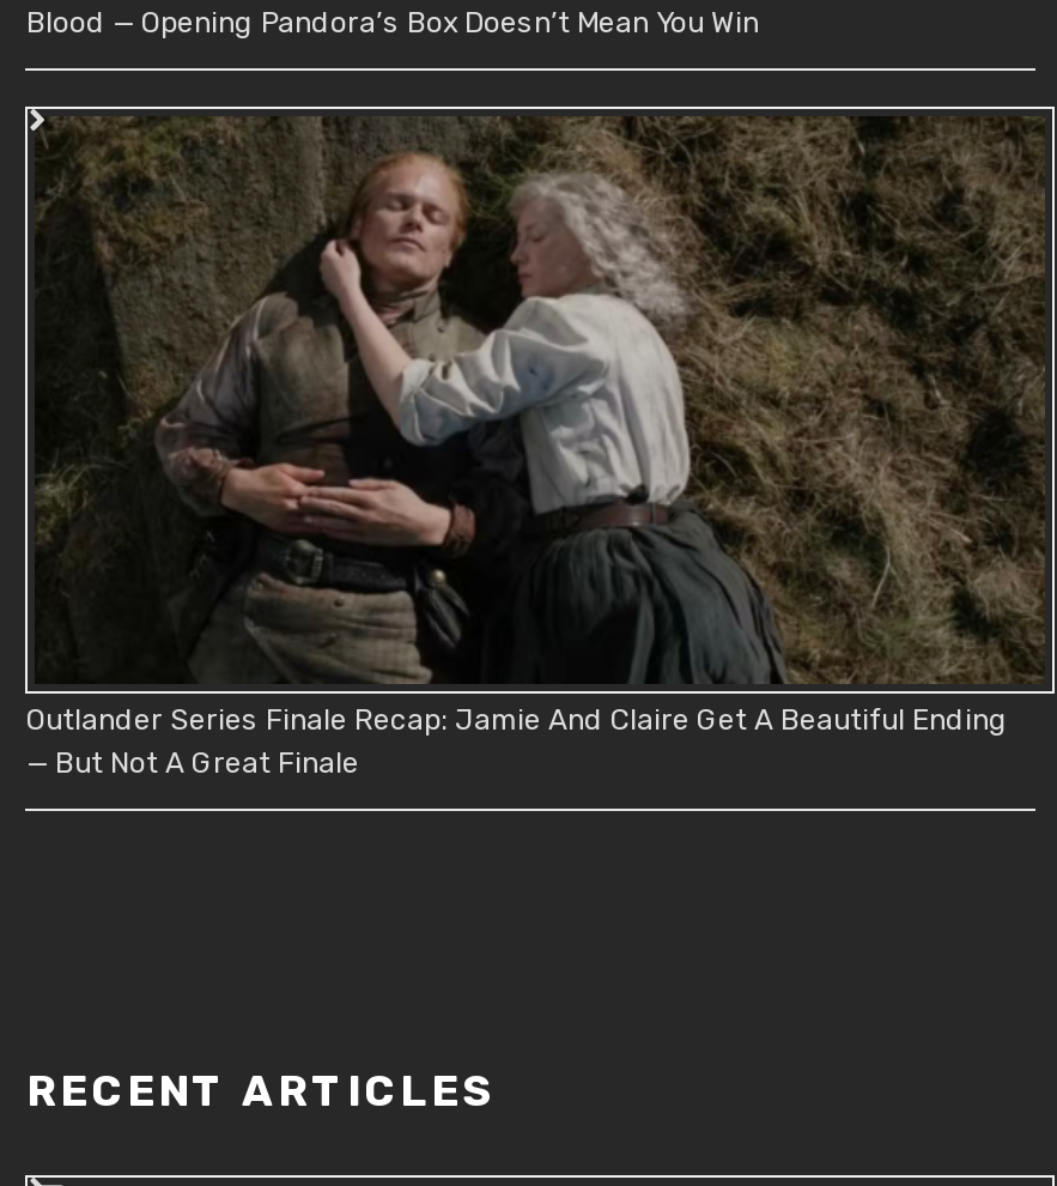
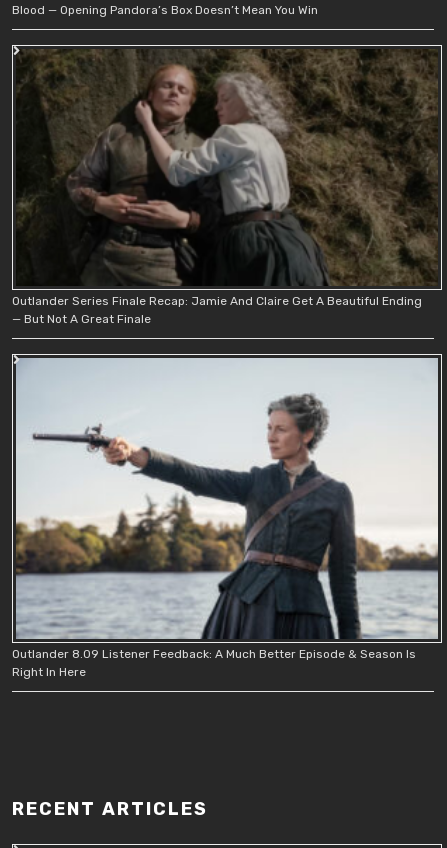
+ [image]
+ Outlander 8.09 Listener Feedback: A Much Better Episode & Season Is
+ Right In Here
